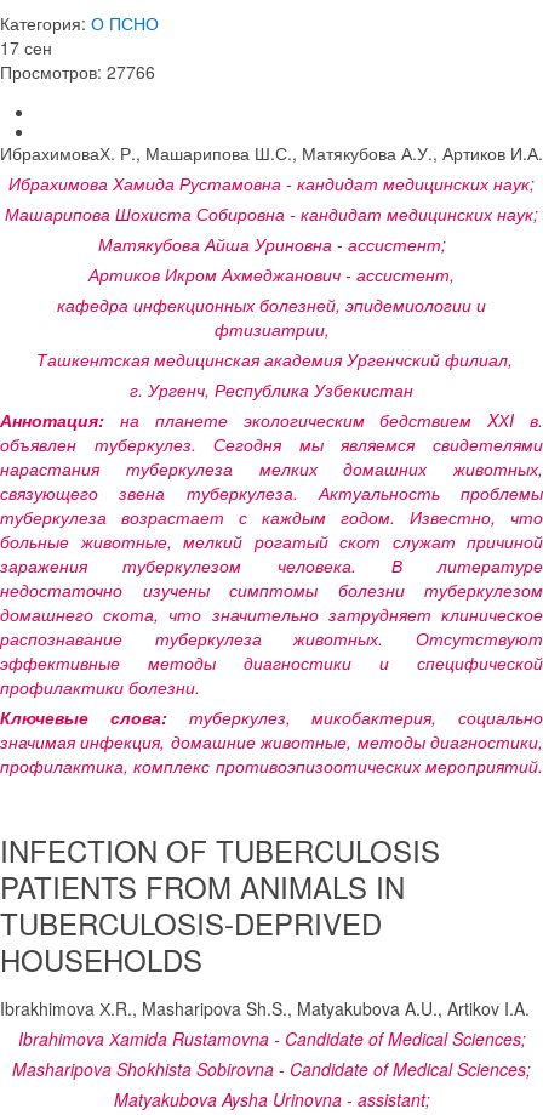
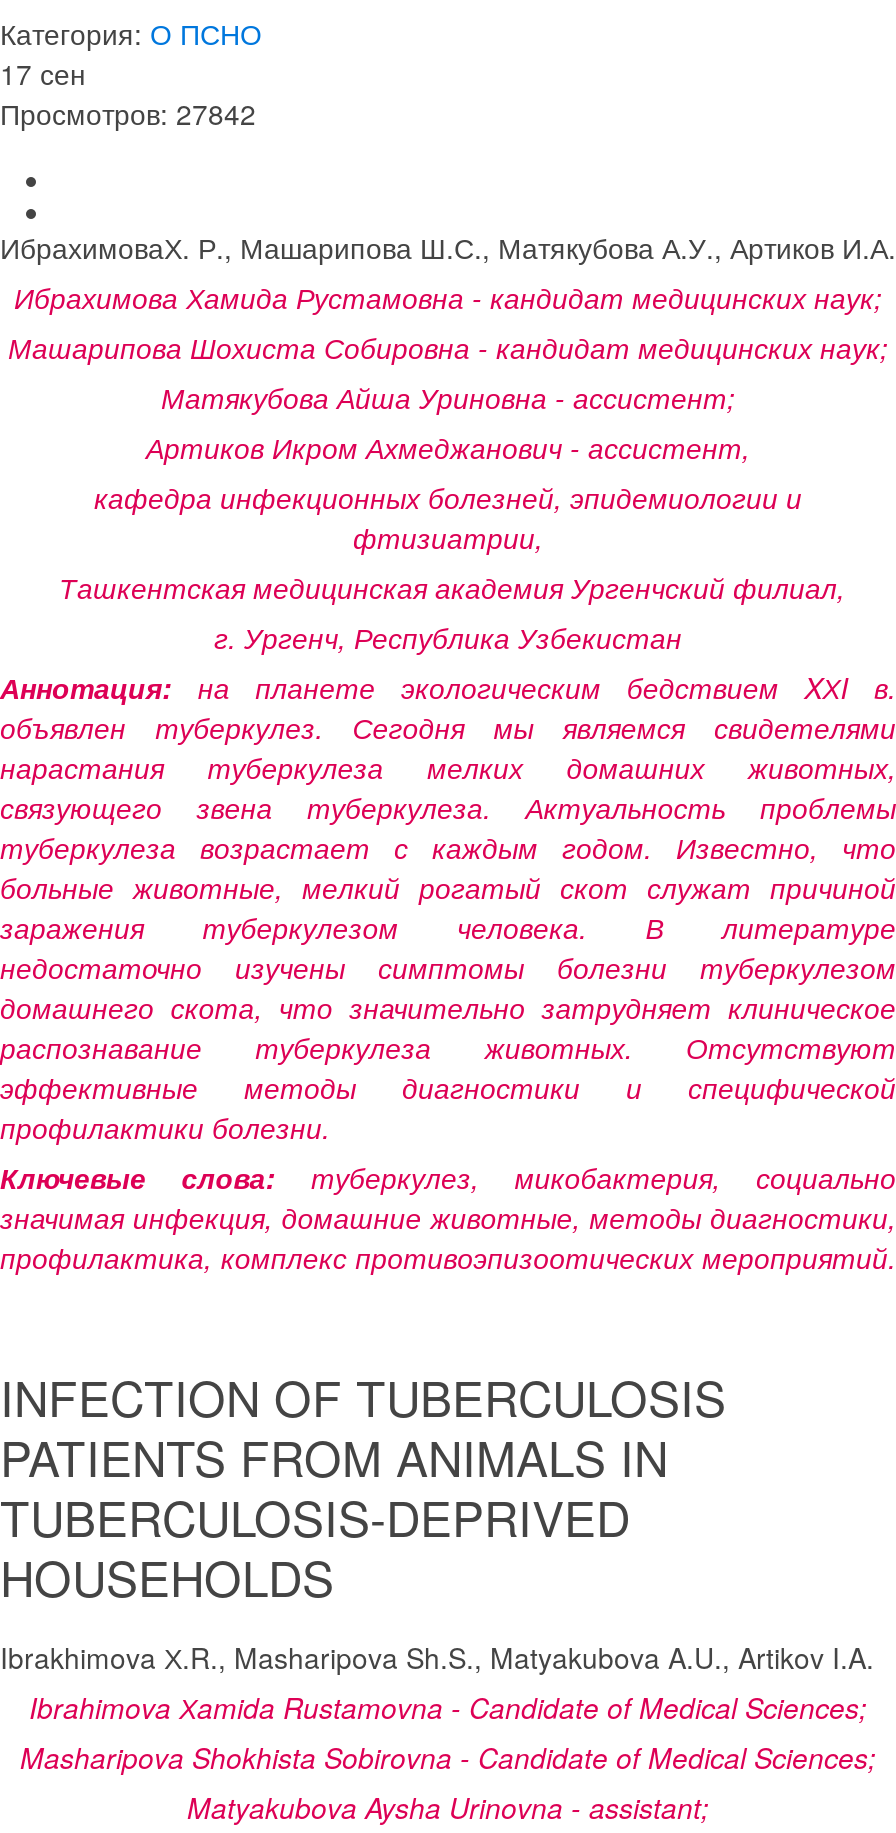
- Просмотров: 27766
+ Просмотров: 27842
